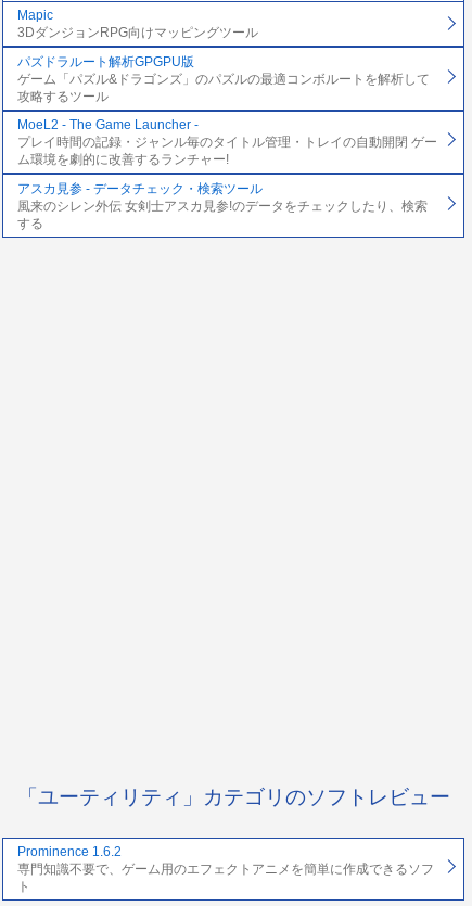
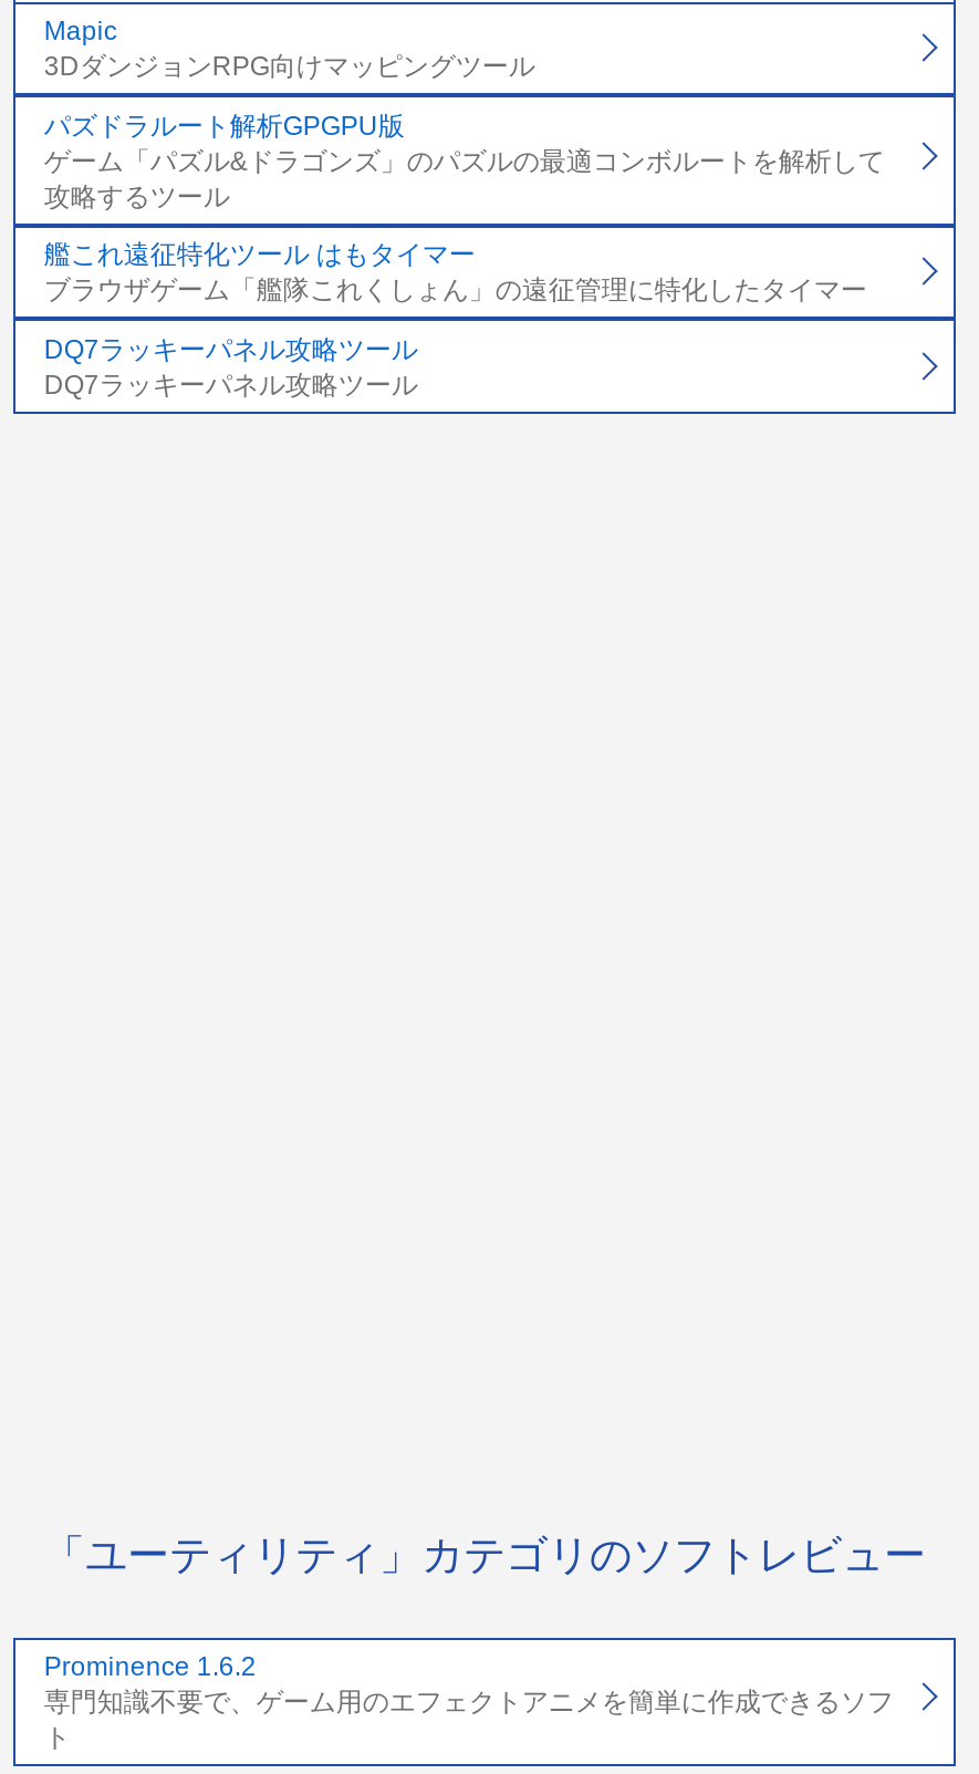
- MoeL2 - The Game Launcher -
- プレイ時間の記録・ジャンル毎のタイトル管理・トレイの自動開閉 ゲー
- ム環境を劇的に改善するランチャー!
+ 艦これ遠征特化ツール はもタイマー
+ ブラウザゲーム「艦隊これくしょん」の遠征管理に特化したタイマー

- アスカ見参 - データチェック・検索ツール
- 風来のシレン外伝 女剣士アスカ見参!のデータをチェックしたり、検索
- する
+ DQ7ラッキーパネル攻略ツール
+ DQ7ラッキーパネル攻略ツール
